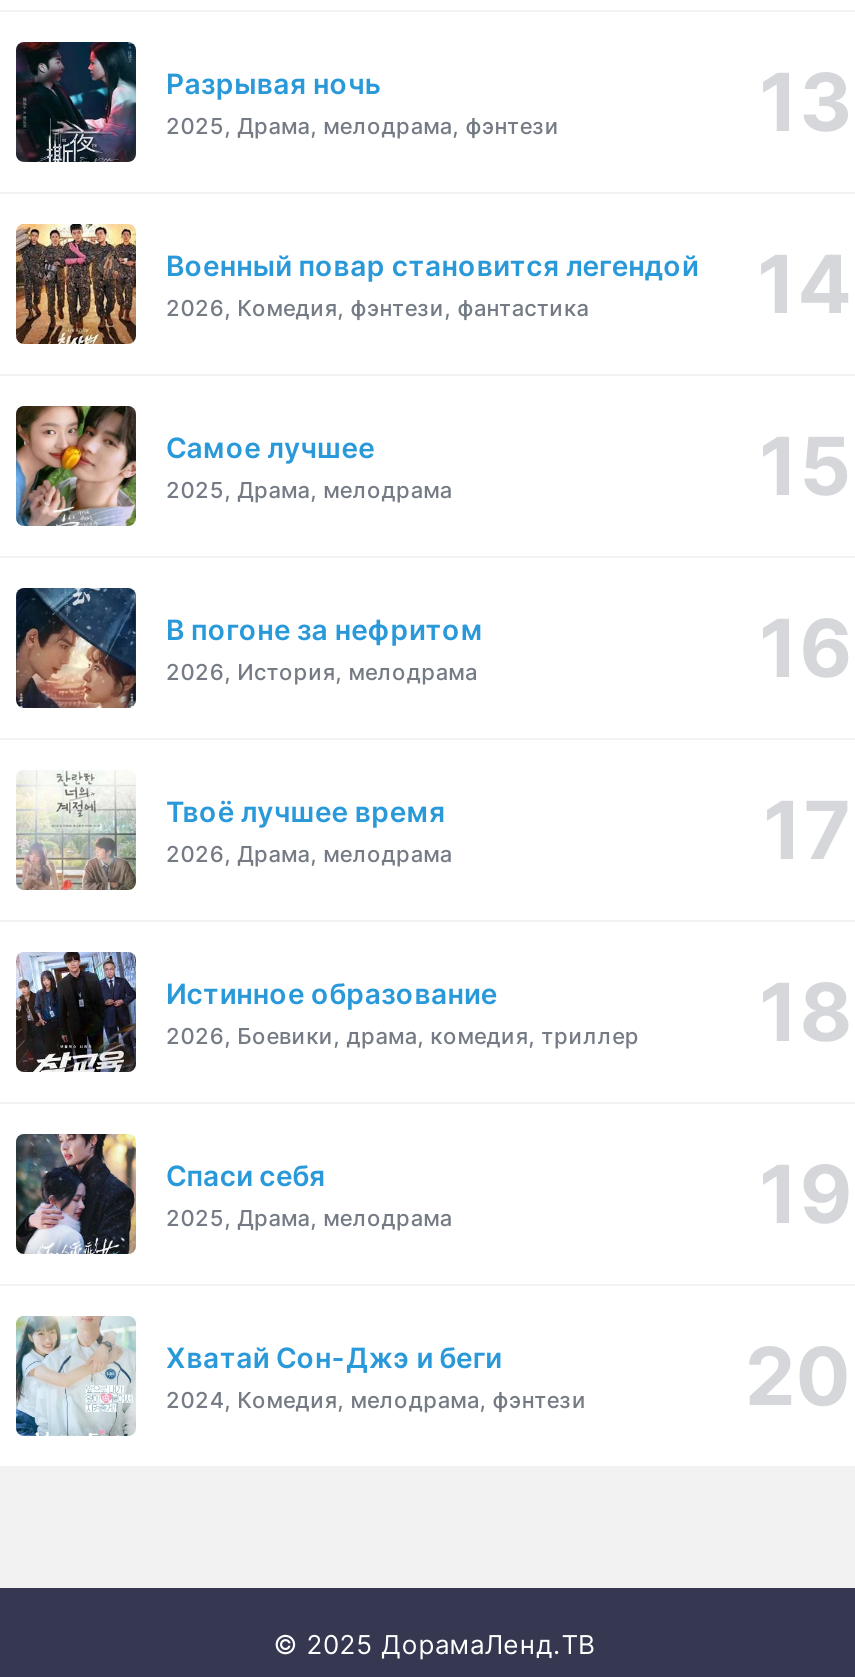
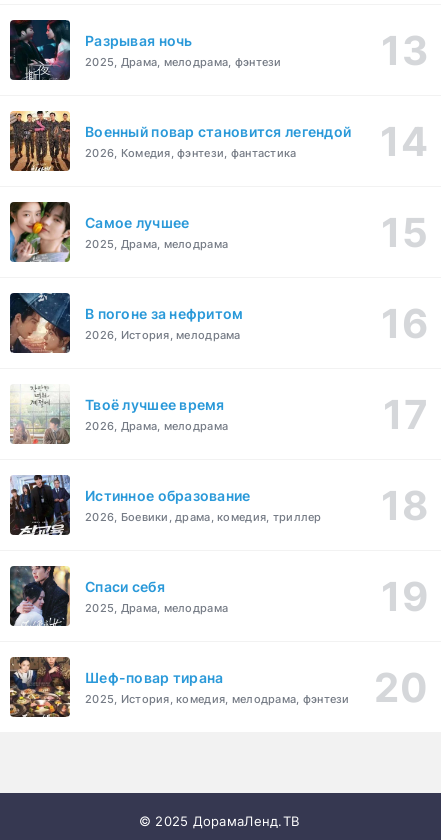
- [image]
- Хватай Сон-Джэ и беги
- 2024, Комедия, мелодрама, фэнтези
+ [image]
+ Шеф-повар тирана
+ 2025, История, комедия, мелодрама, фэнтези
